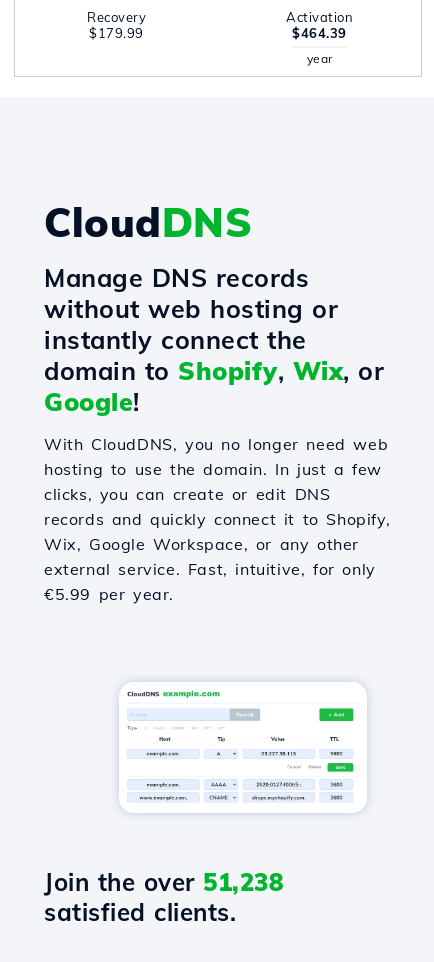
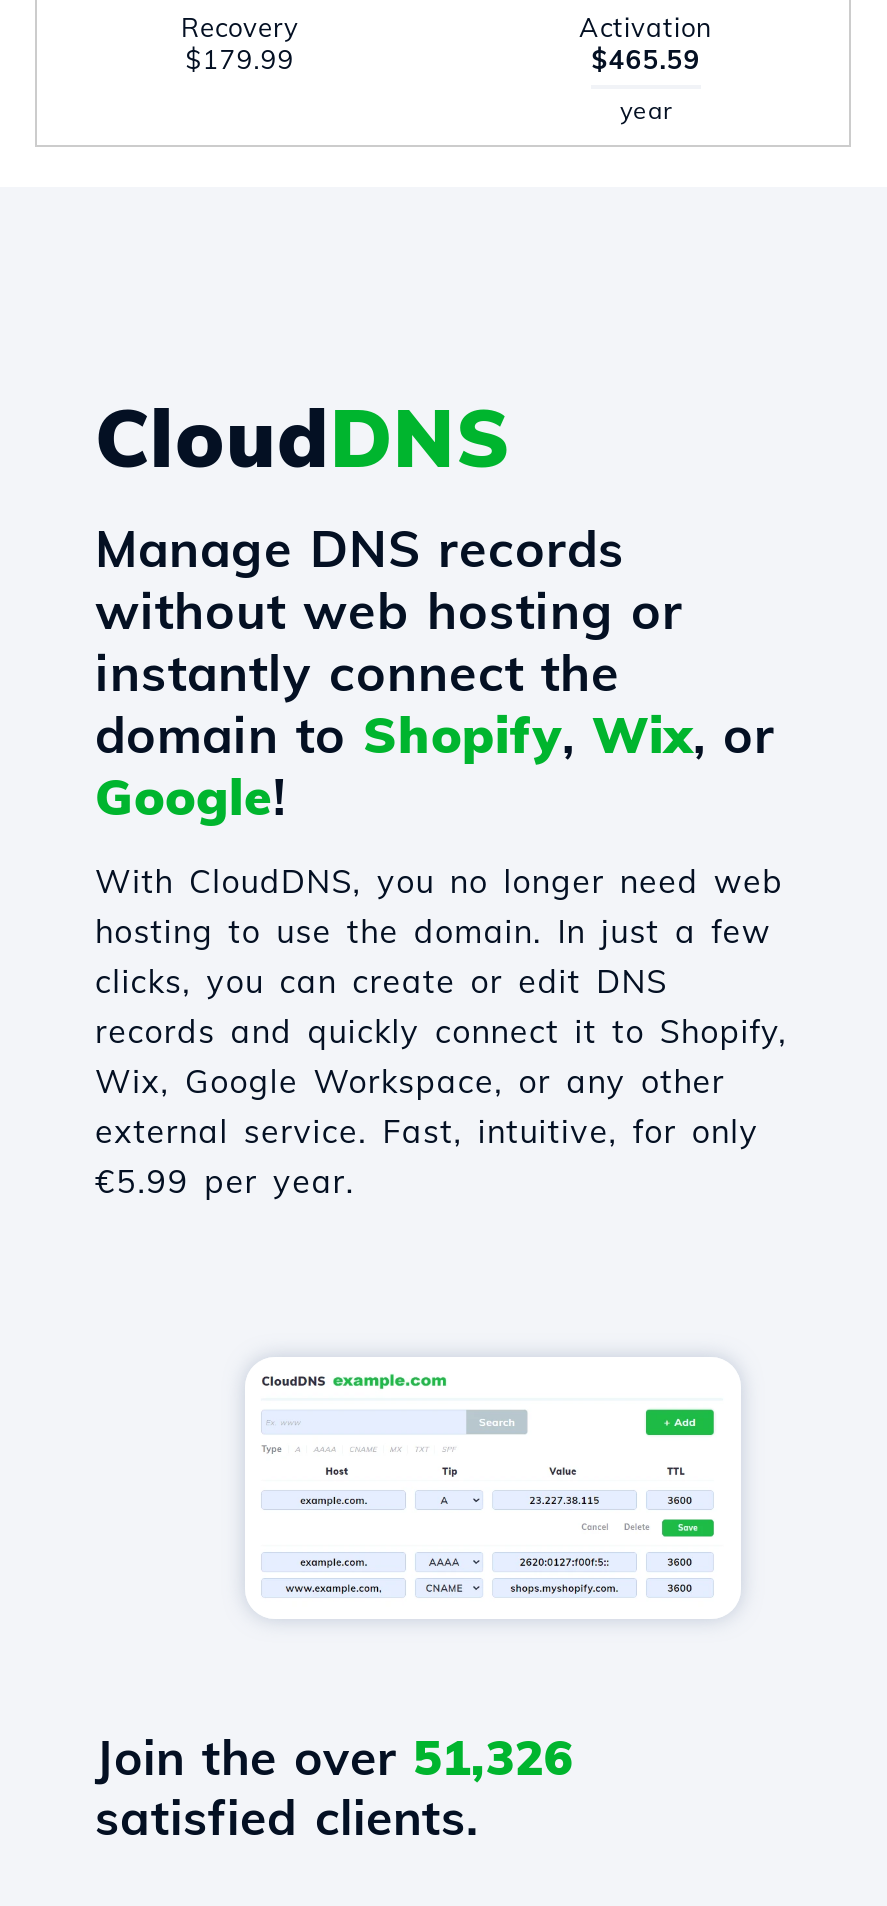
- $464.39
+ $465.59

- Join the over 51,238
+ Join the over 51,326
